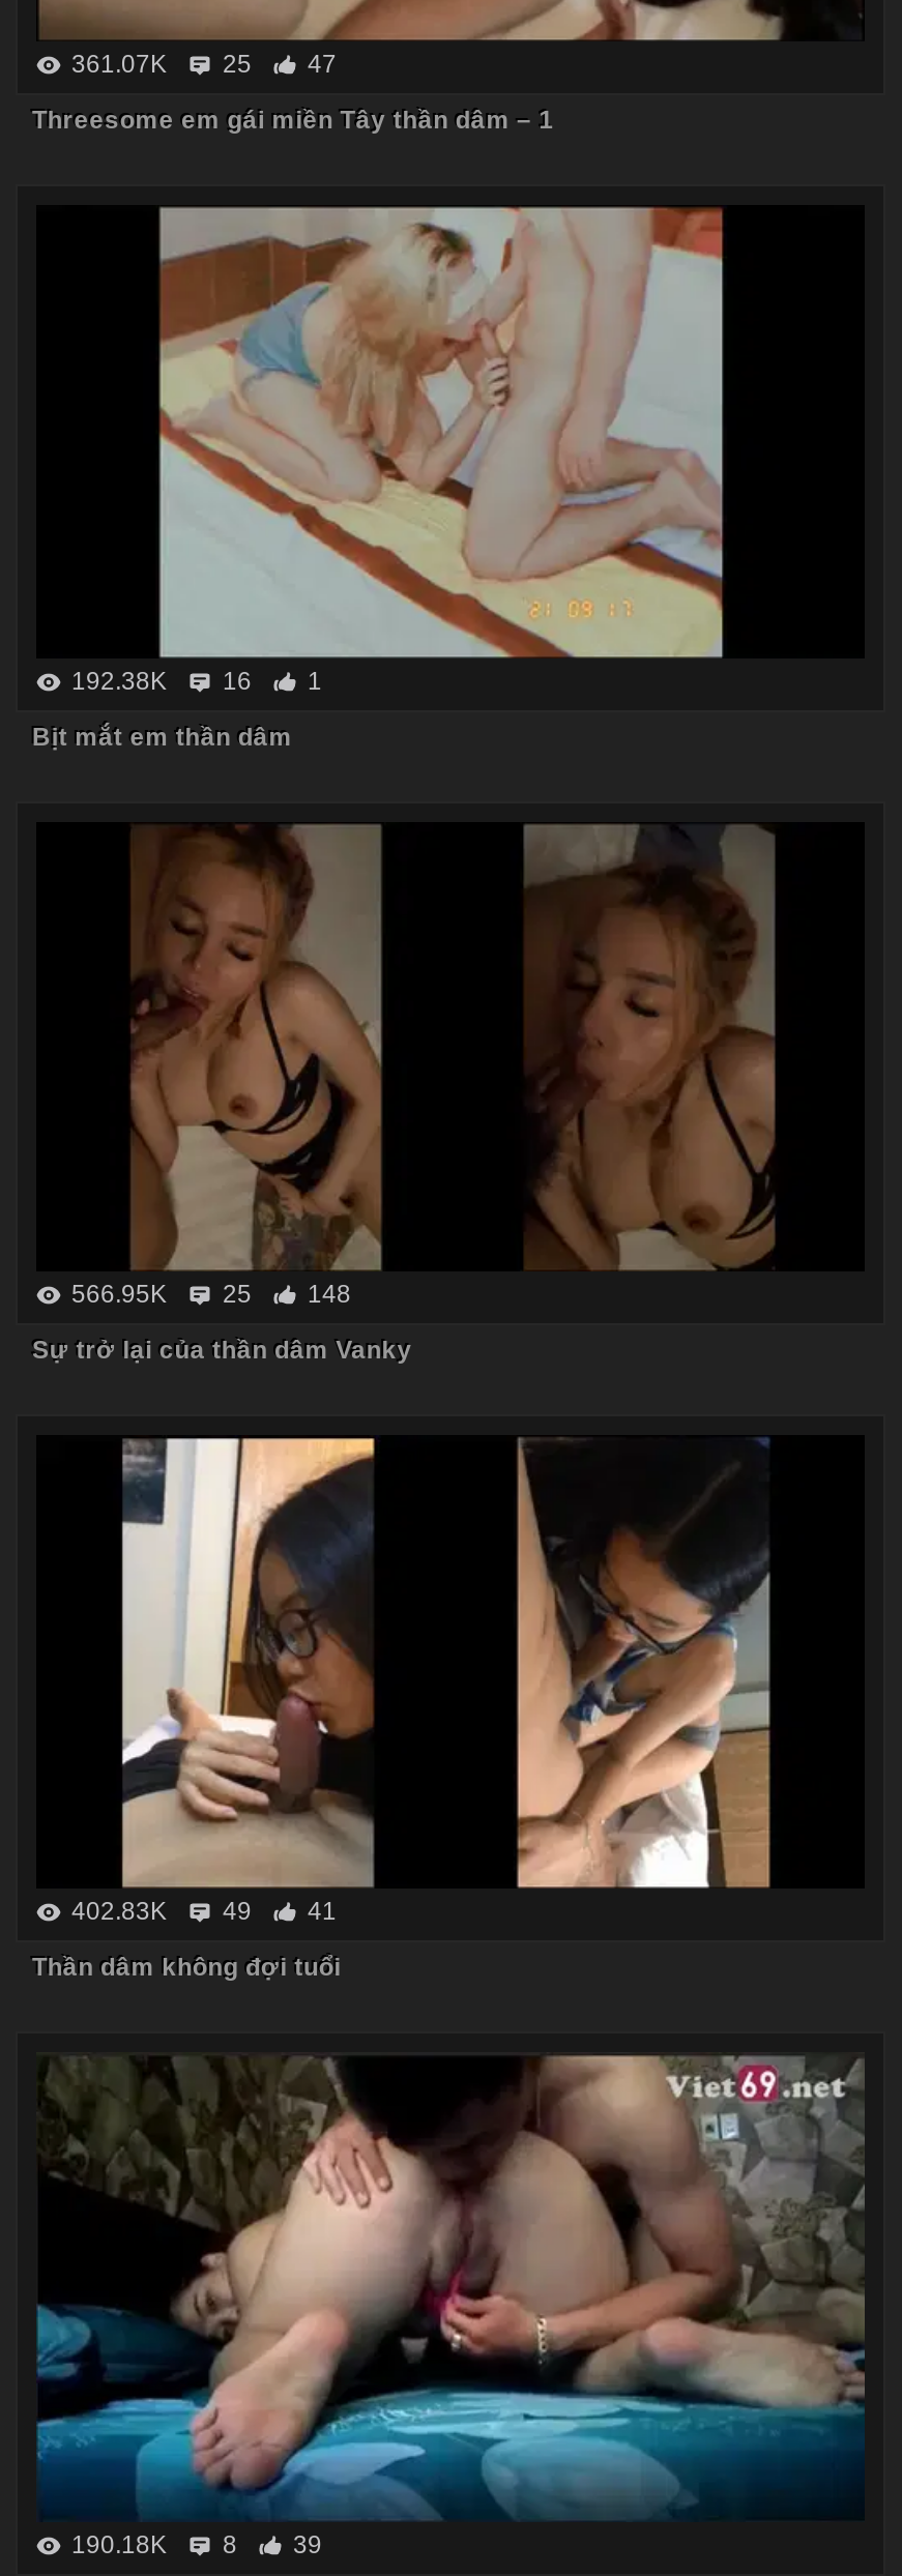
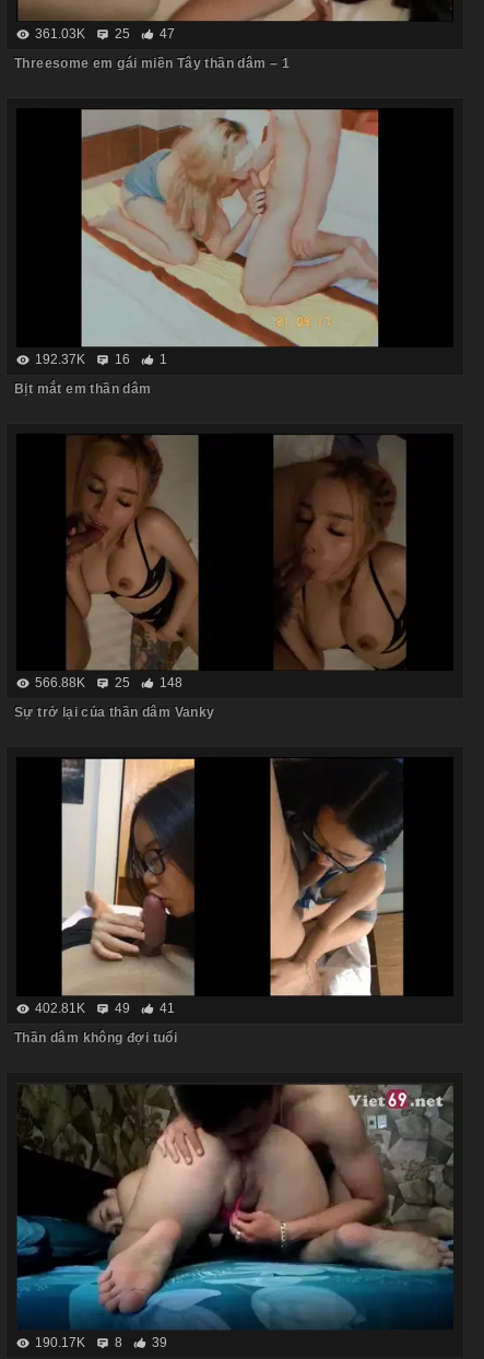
- 361.07K 25 47
+ 361.03K 25 47

- 192.38K 16 1
+ 192.37K 16 1

- 566.95K 25 148
+ 566.88K 25 148

- 402.83K 49 41
+ 402.81K 49 41

- 190.18K 8 39
+ 190.17K 8 39
